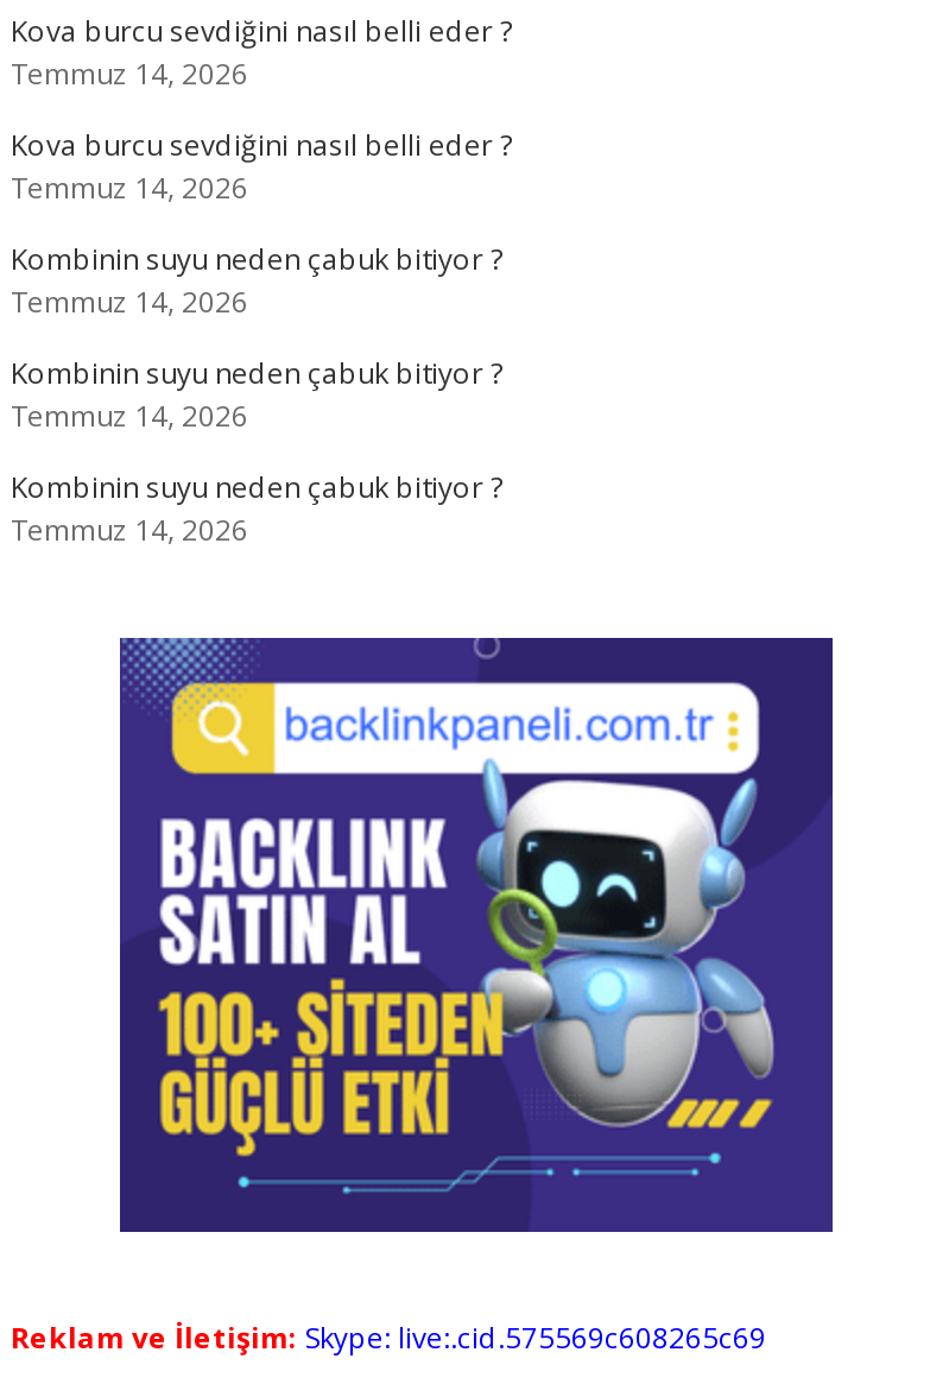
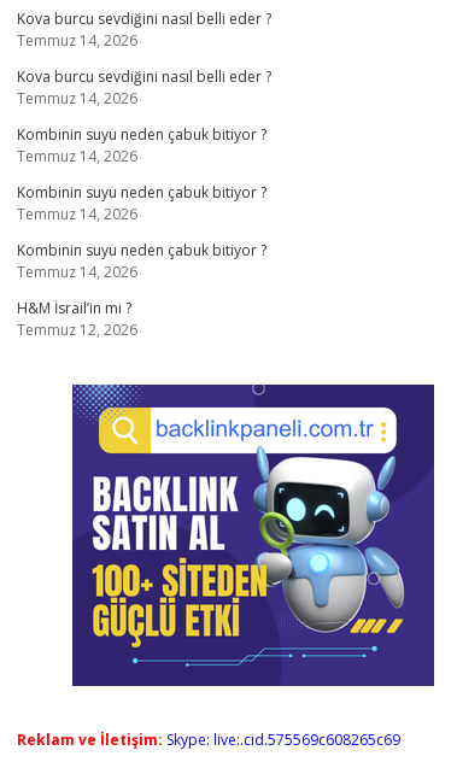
+ H&M İsrail’in mi ?
+ Temmuz 12, 2026
